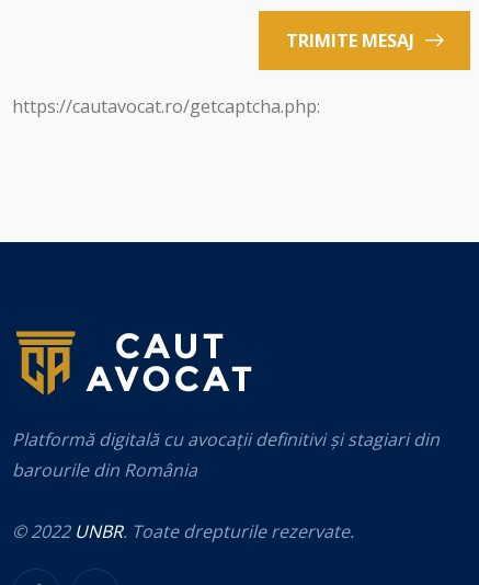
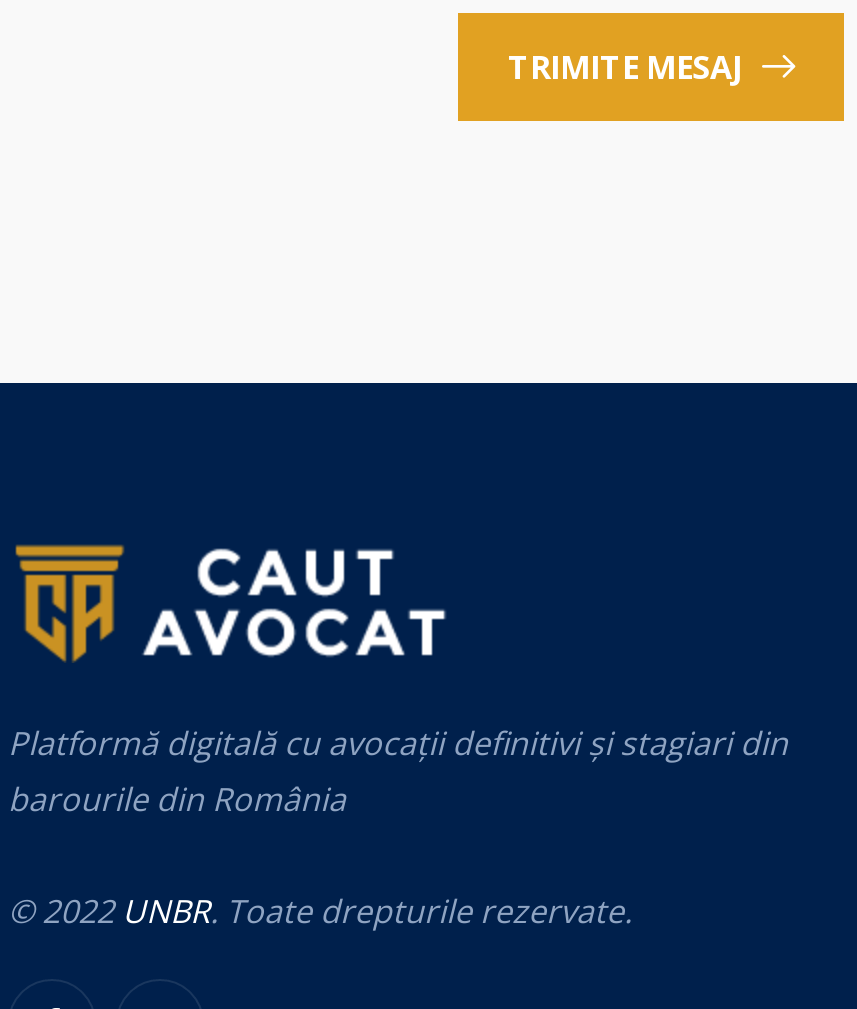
- https://cautavocat.ro/getcaptcha.php:
